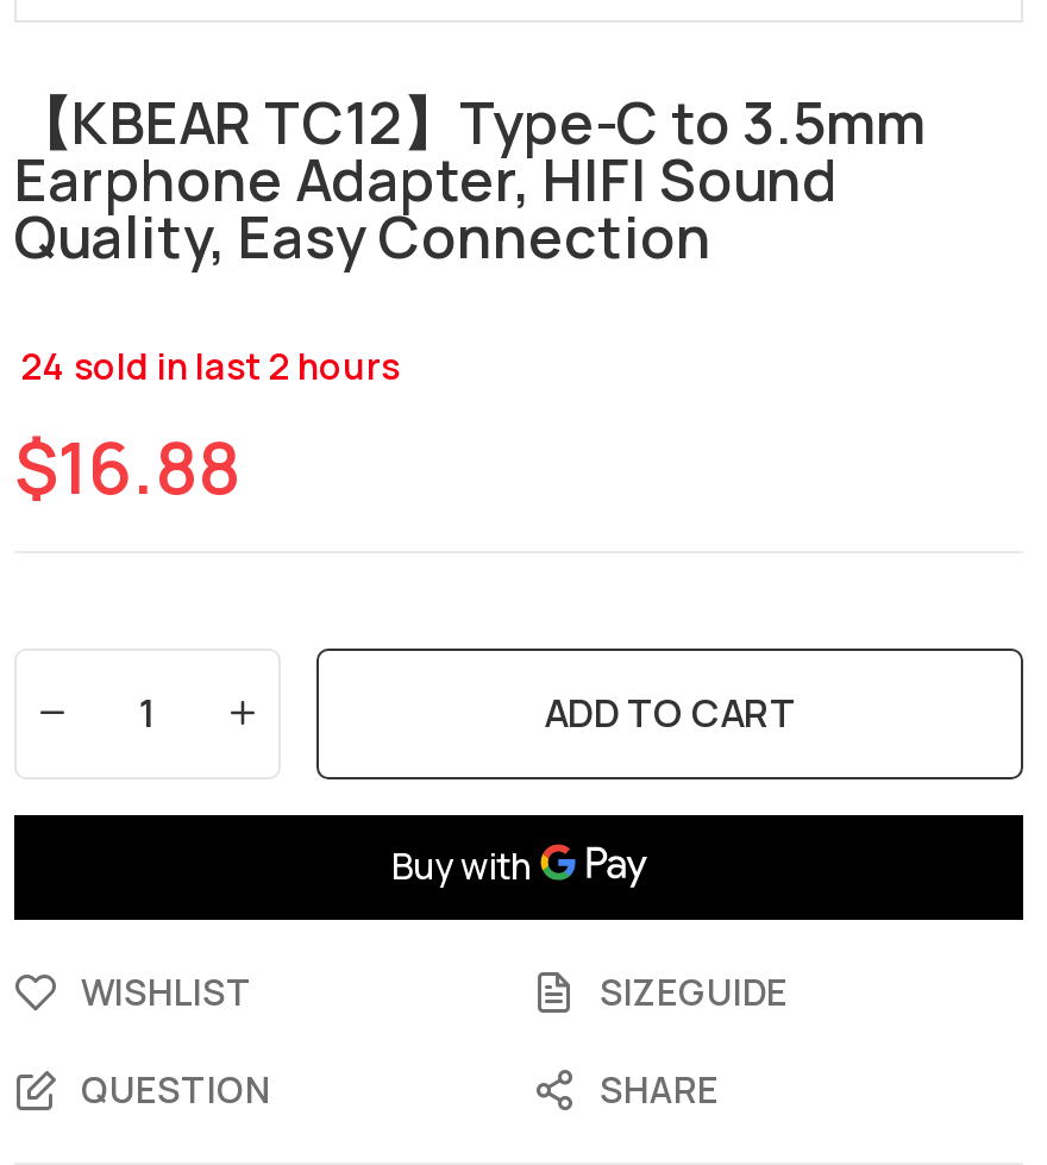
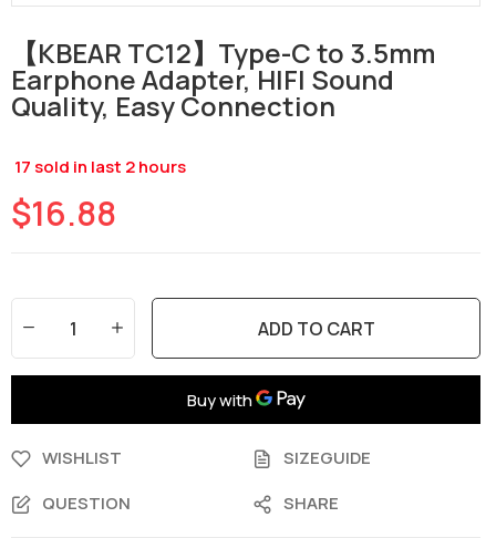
- 24 sold in last 2 hours
+ 17 sold in last 2 hours
